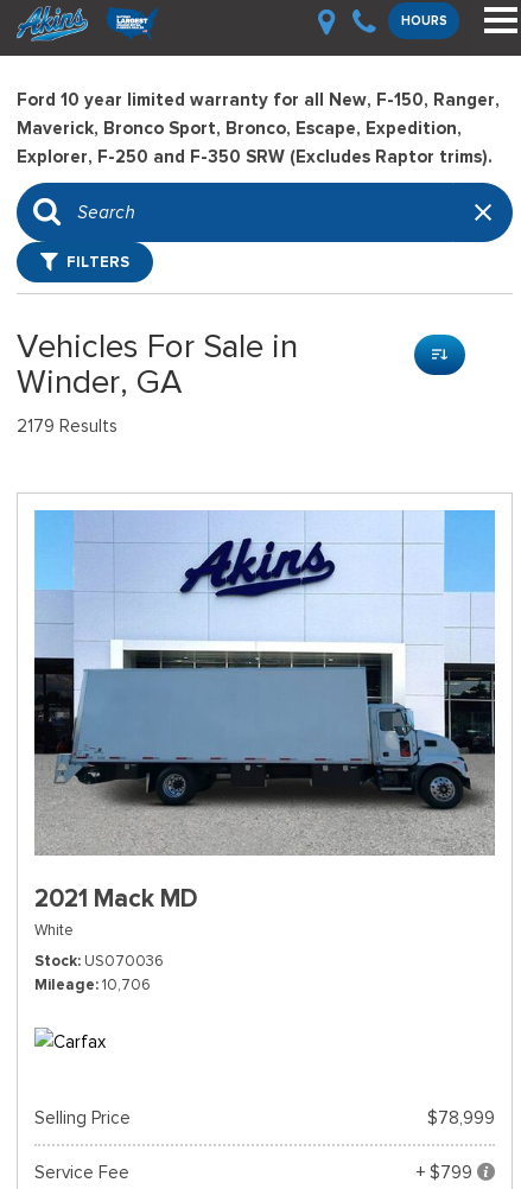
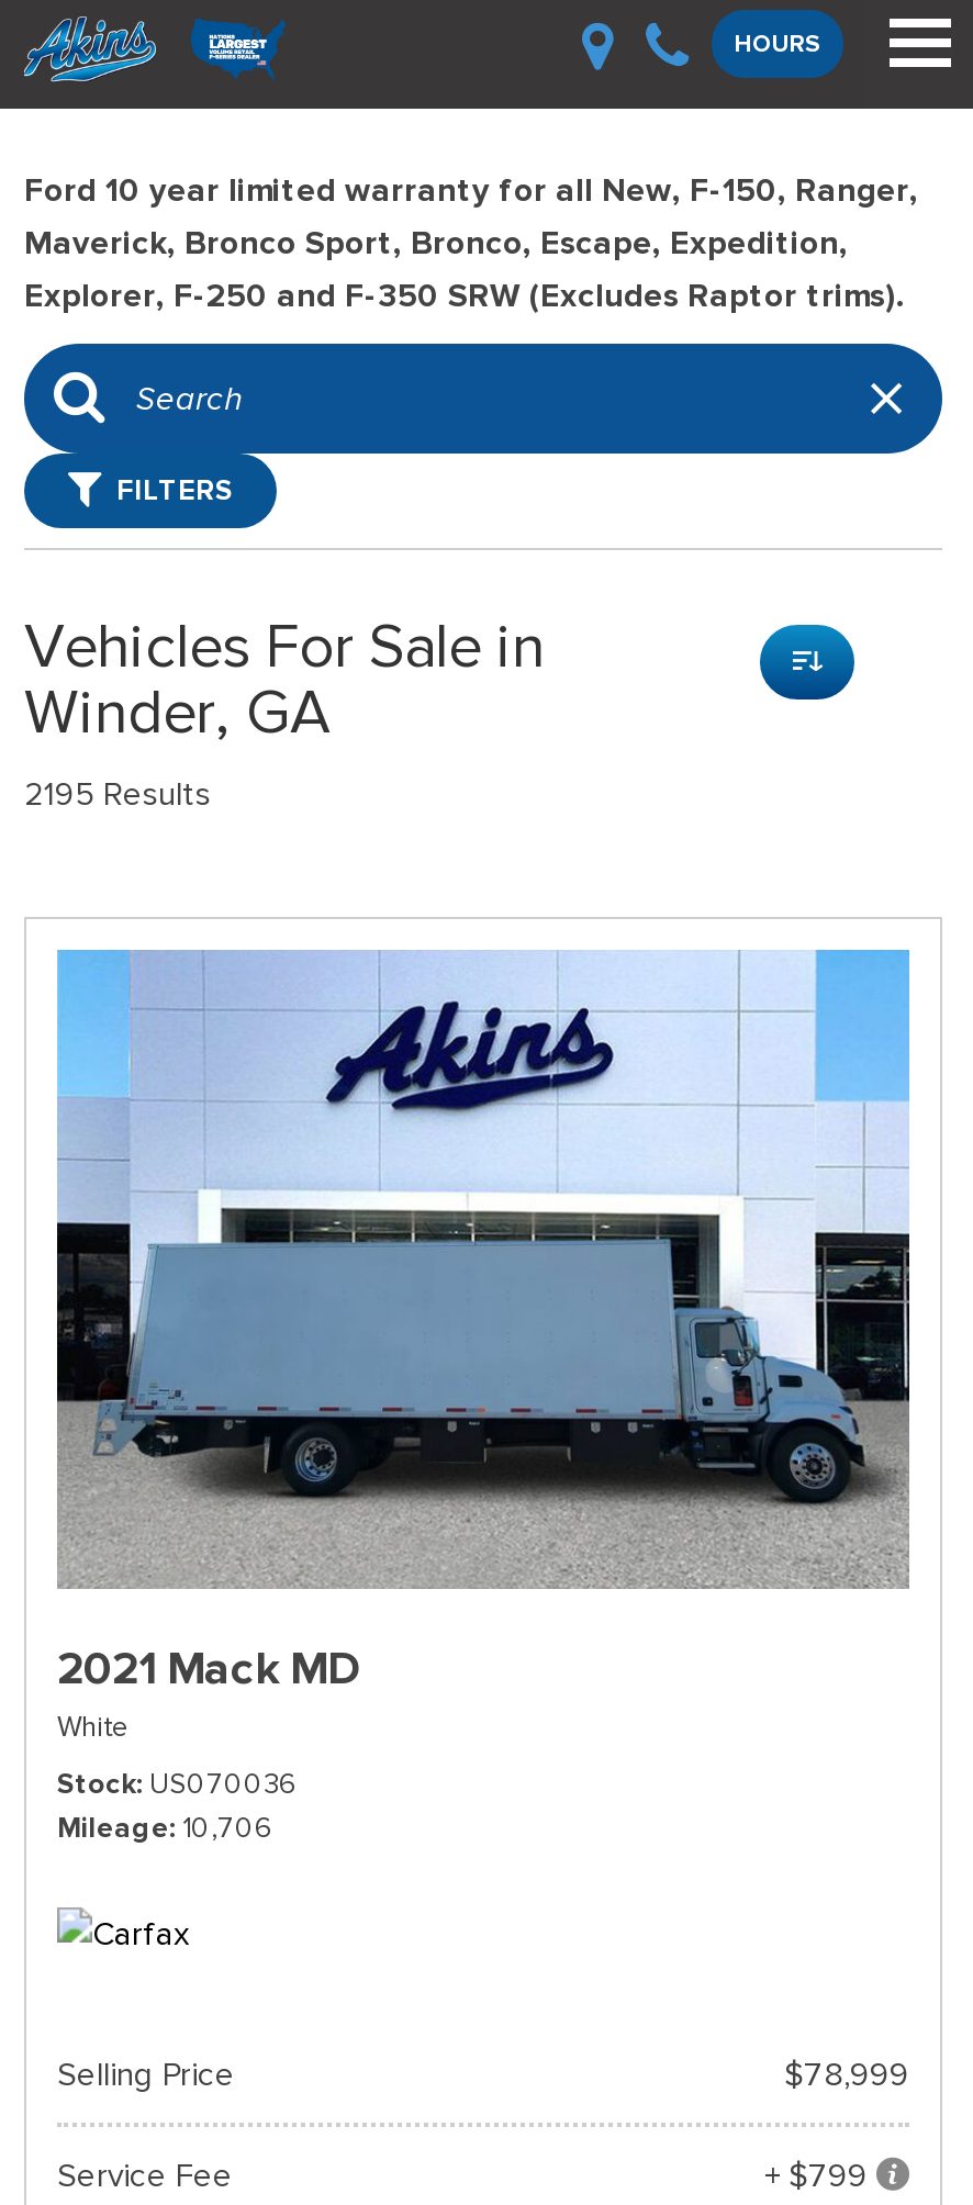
- 2179 Results
+ 2195 Results
